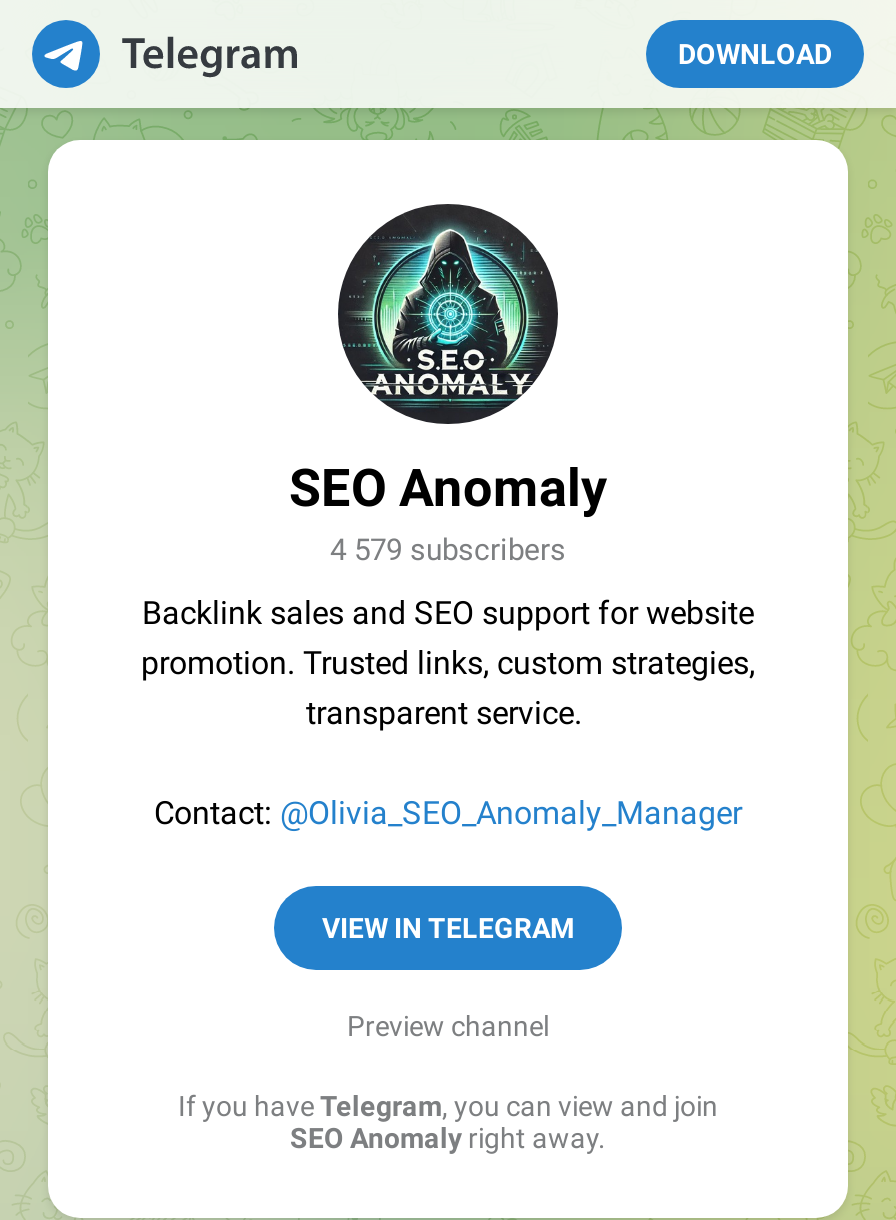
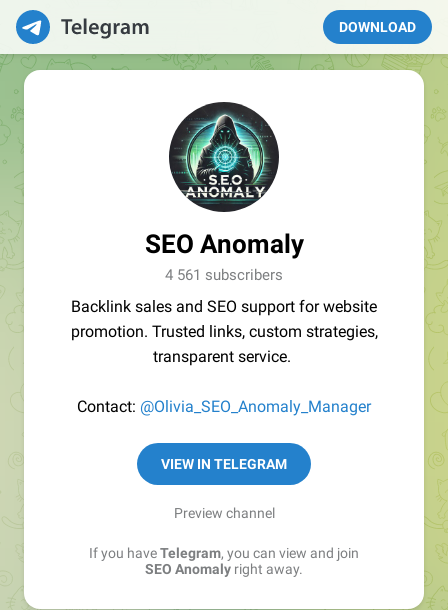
- 4 579 subscribers
+ 4 561 subscribers
